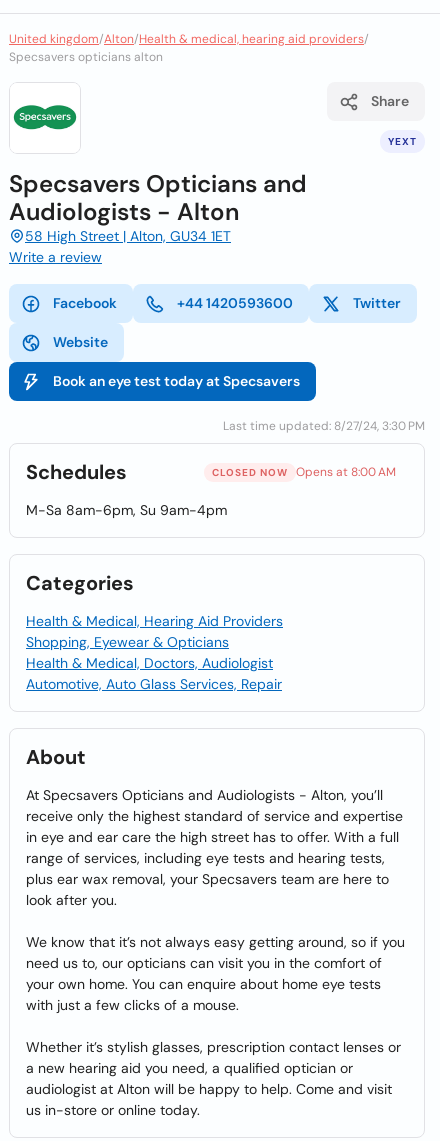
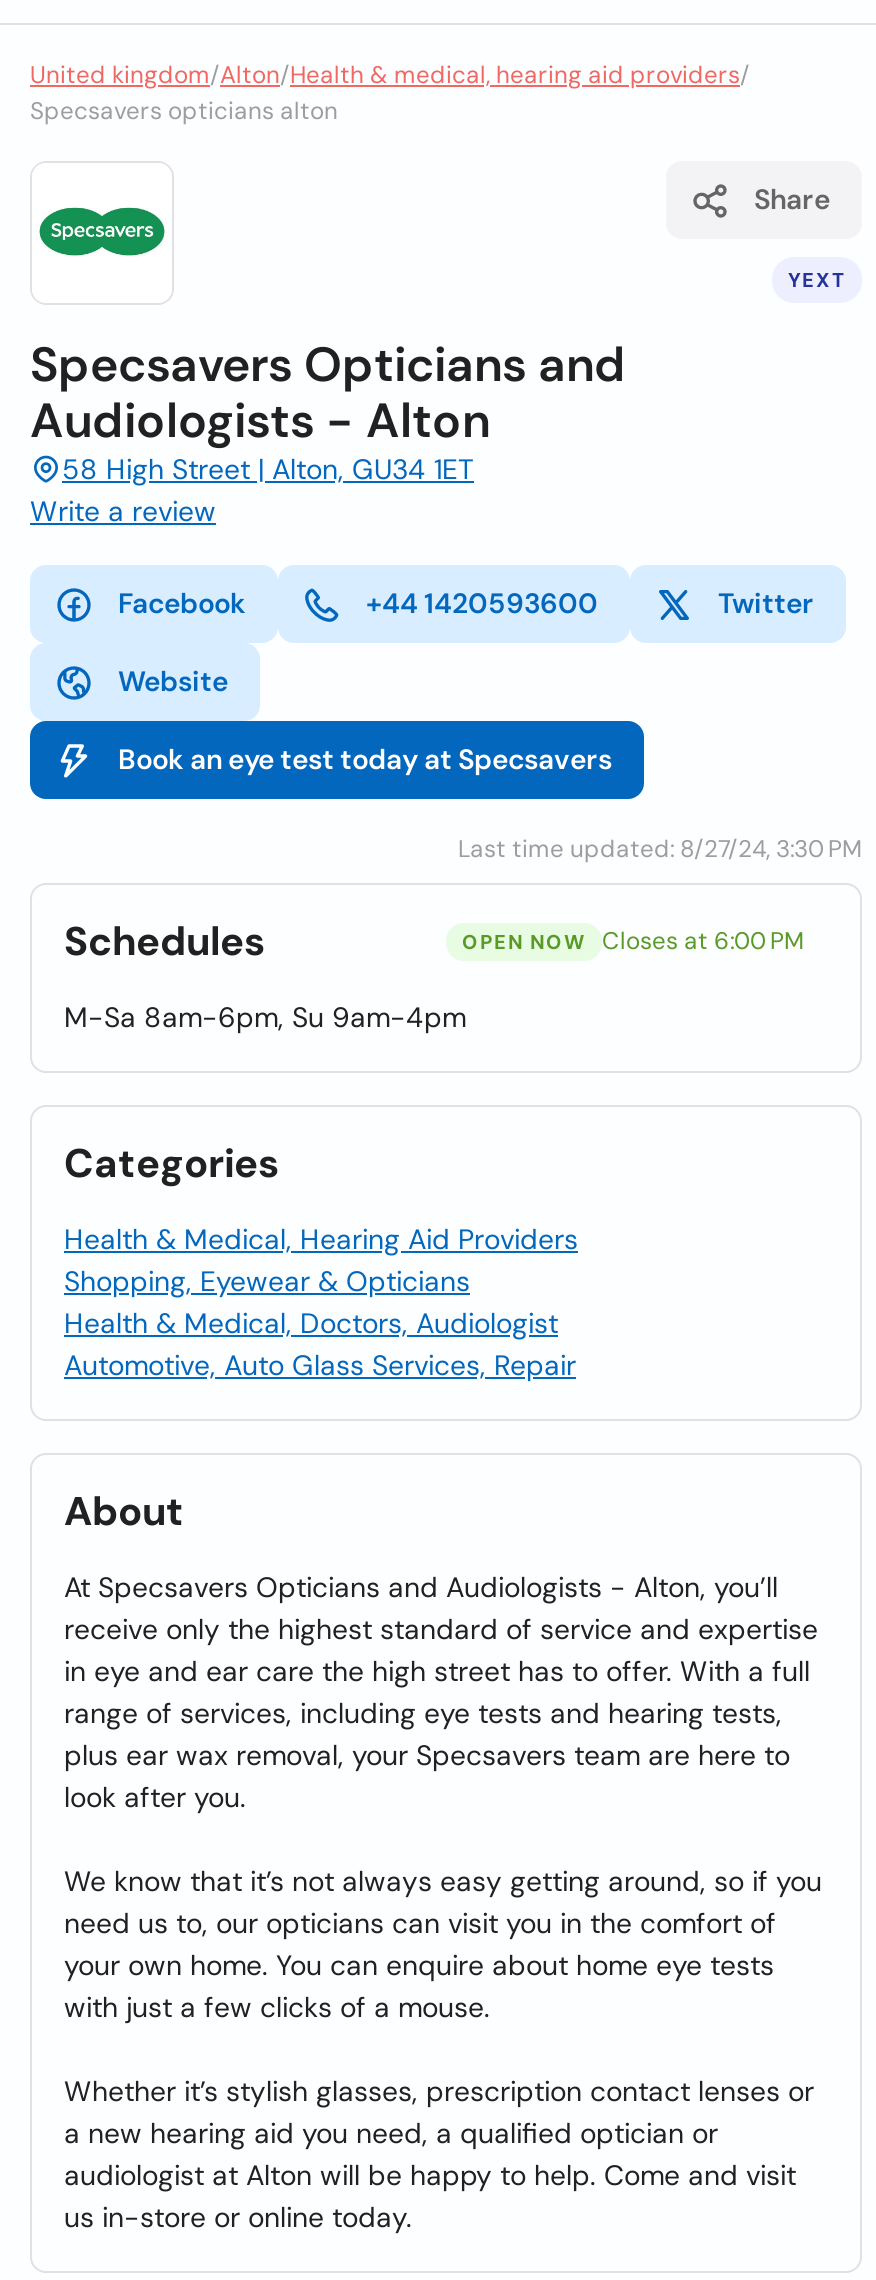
- CLOSED NOW
+ OPEN NOW

- Opens at 8:00 AM
+ Closes at 6:00 PM
